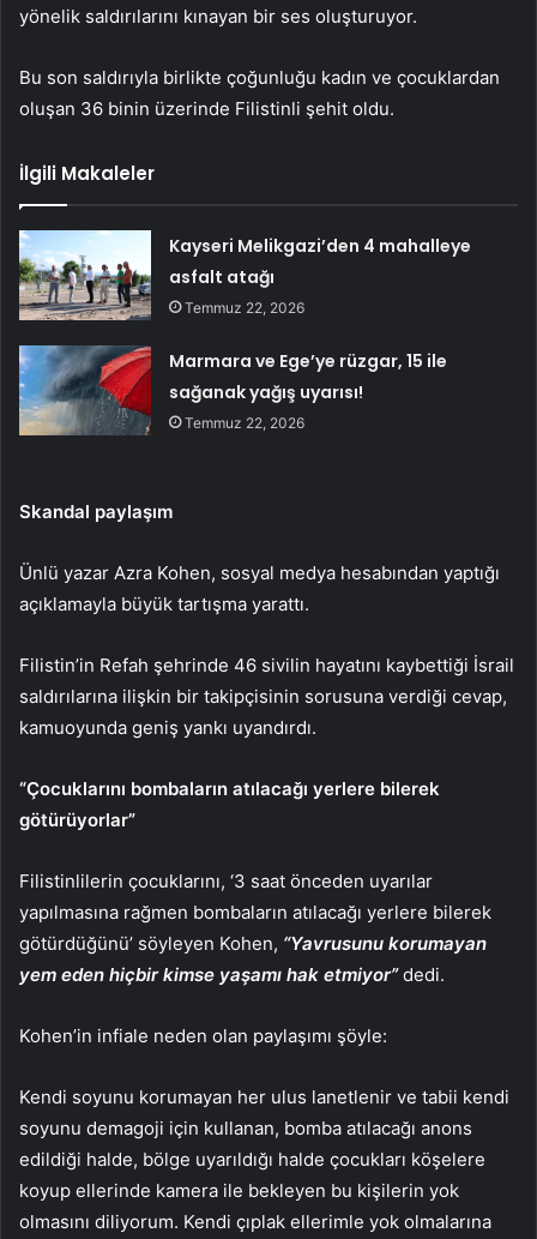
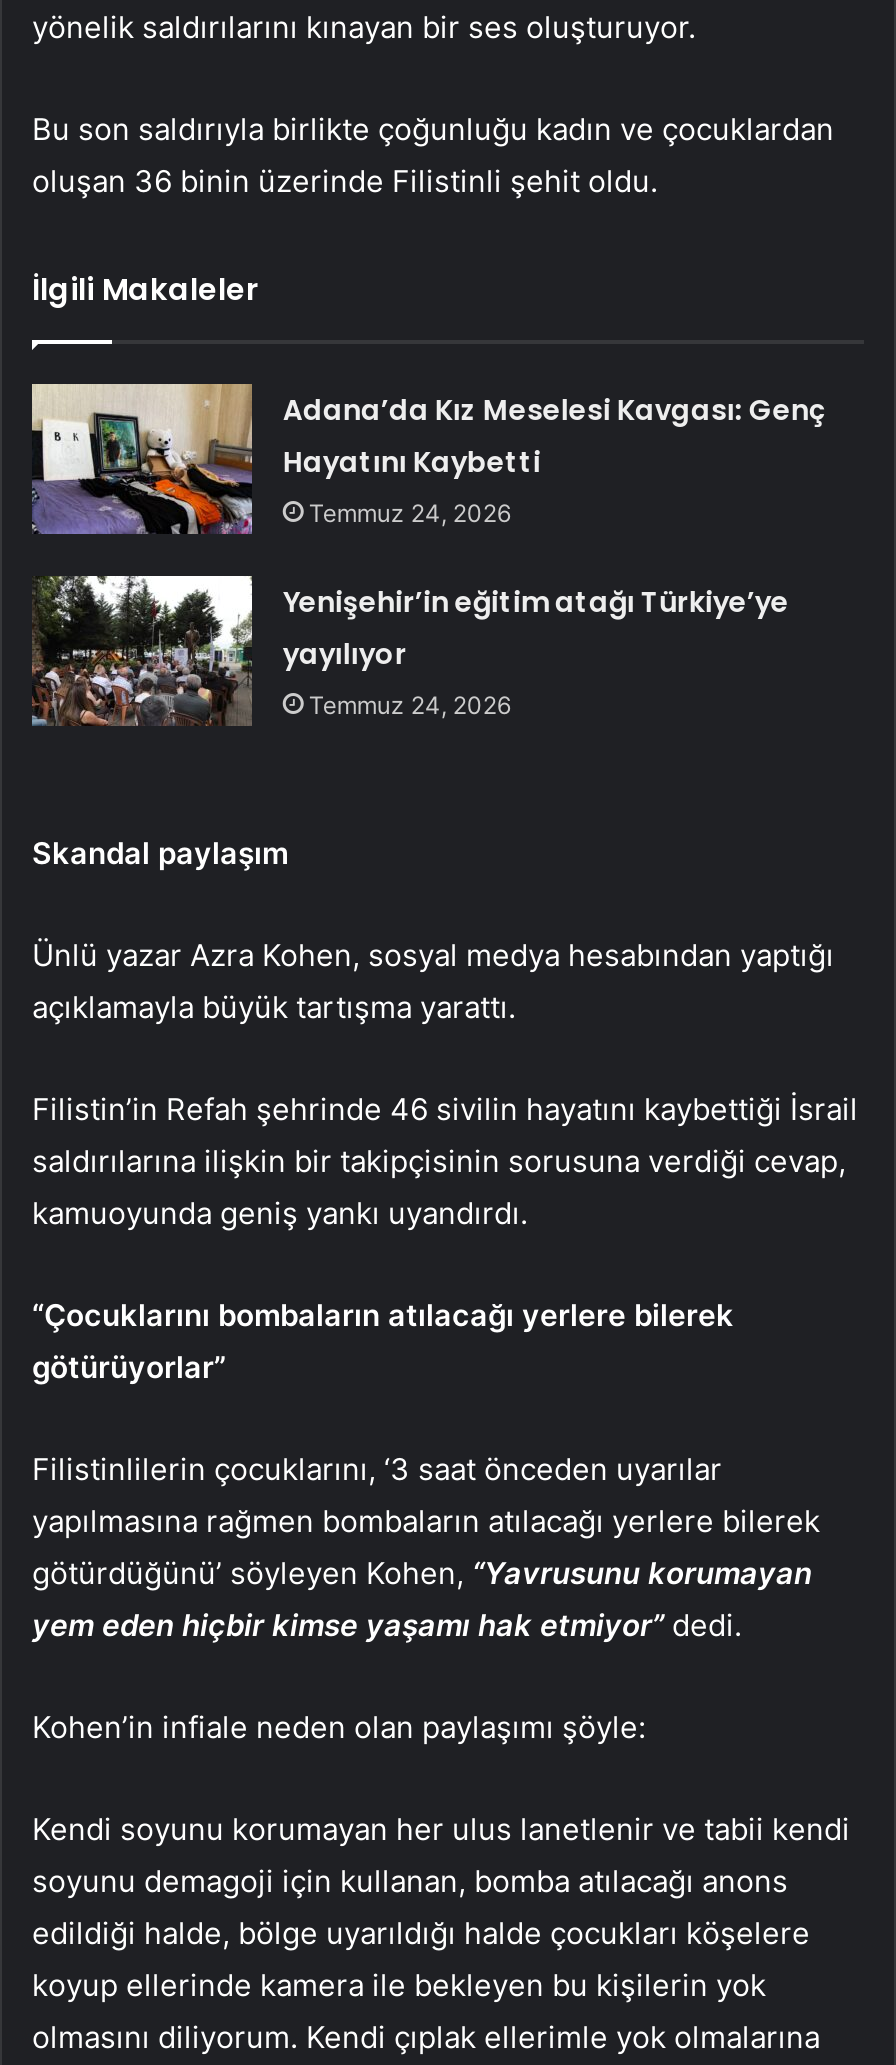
- [image]
- Kayseri Melikgazi’den 4 mahalleye
- asfalt atağı
- Temmuz 22, 2026
+ [image]
+ Adana’da Kız Meselesi Kavgası: Genç
+ Hayatını Kaybetti
+ Temmuz 24, 2026

- [image]
- Marmara ve Ege’ye rüzgar, 15 ile
- sağanak yağış uyarısı!
- Temmuz 22, 2026
+ [image]
+ Yenişehir’in eğitim atağı Türkiye’ye
+ yayılıyor
+ Temmuz 24, 2026
